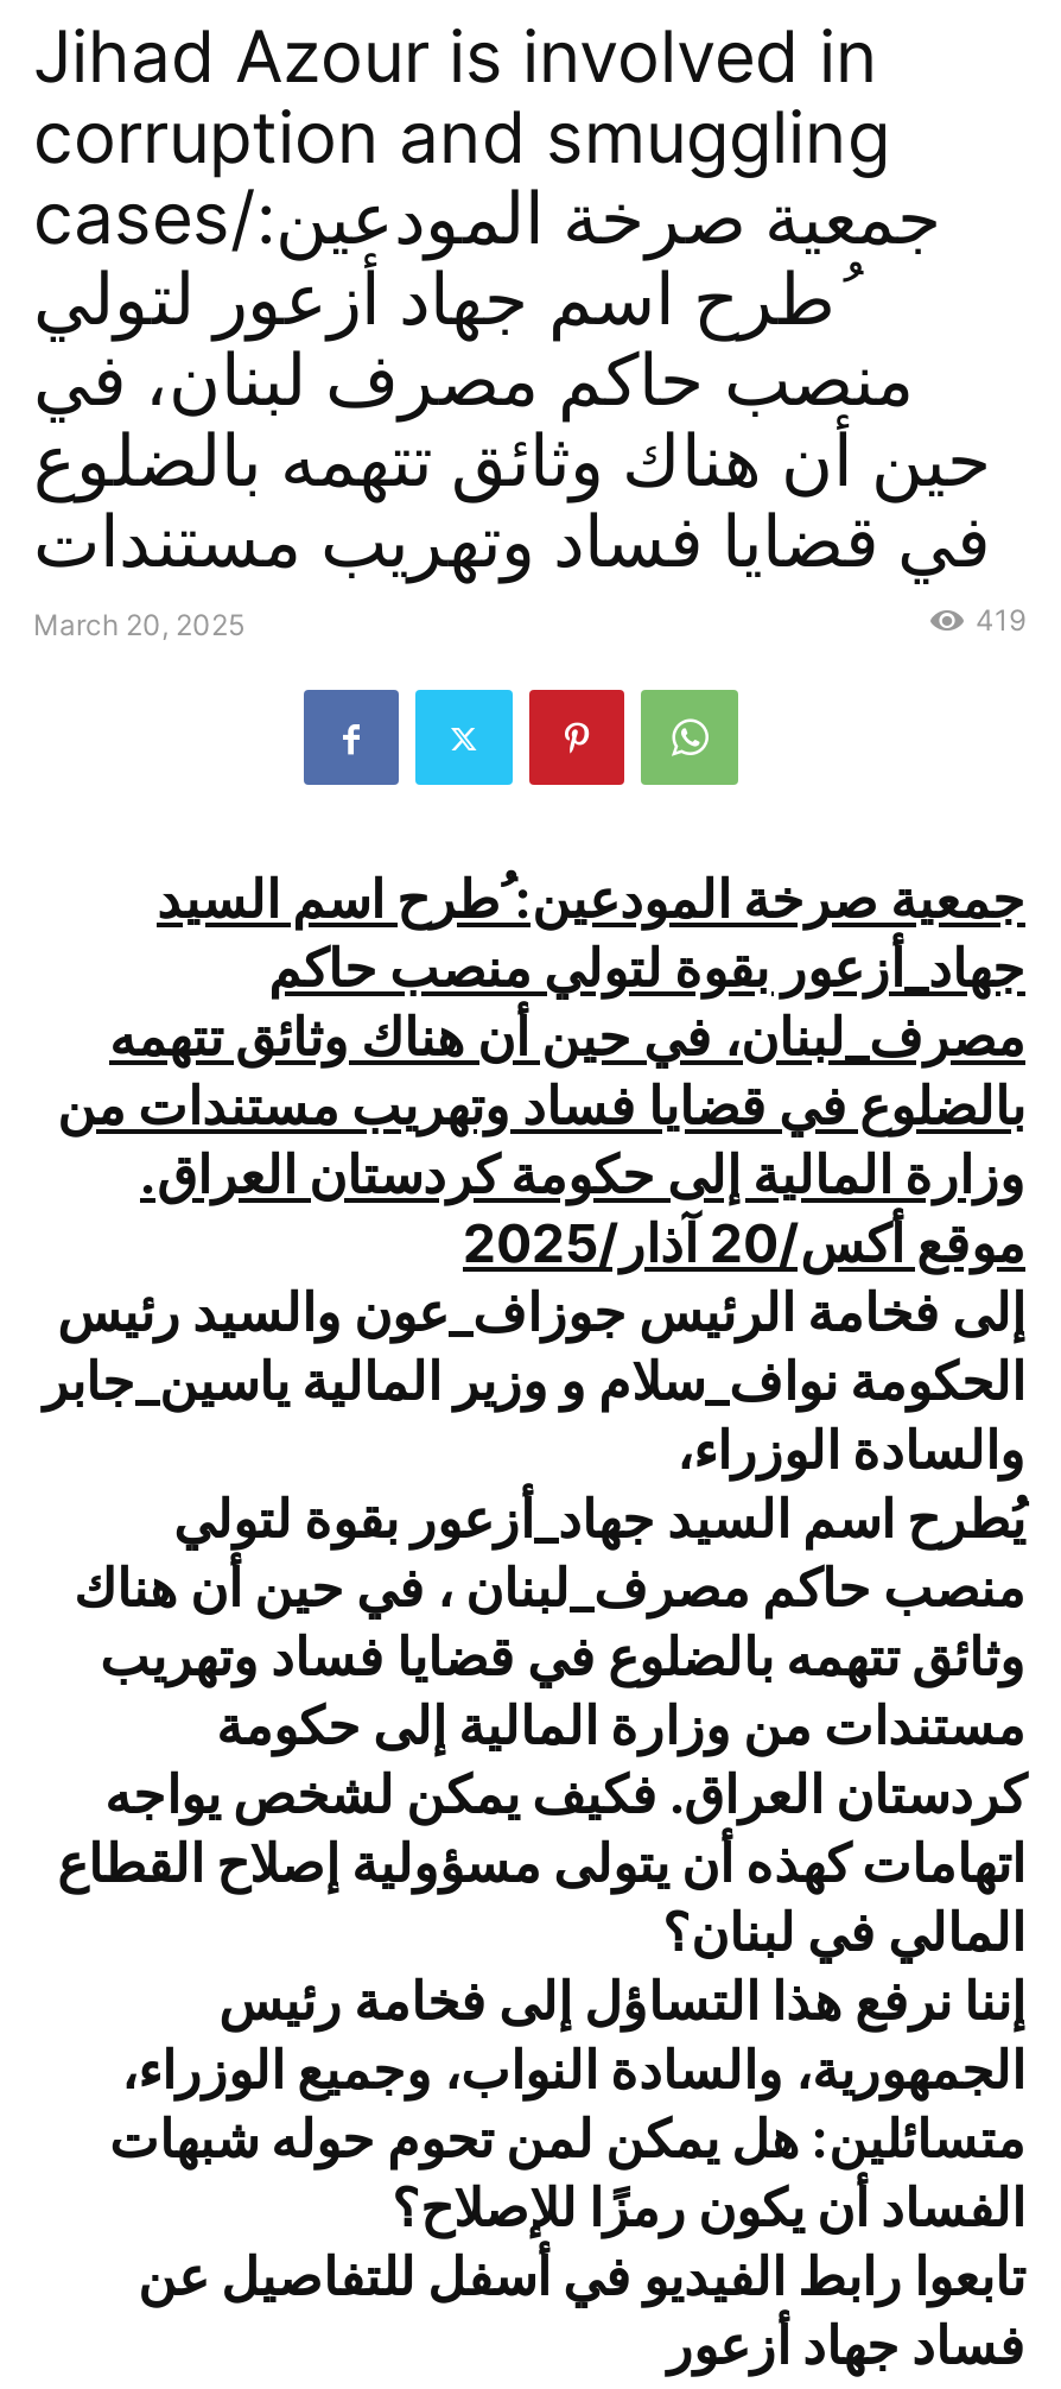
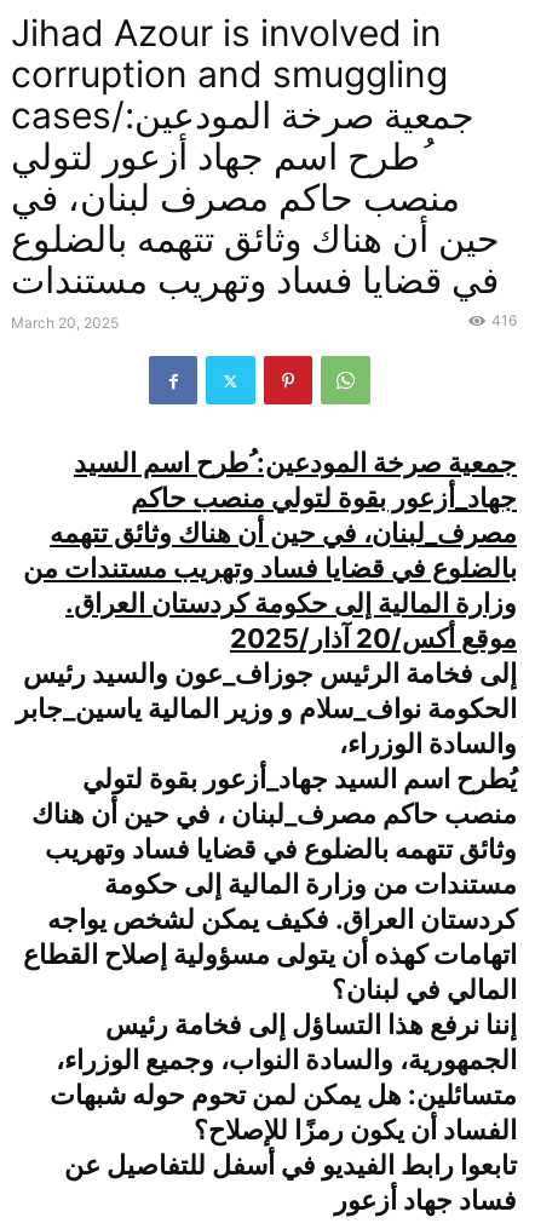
- 419
+ 416
